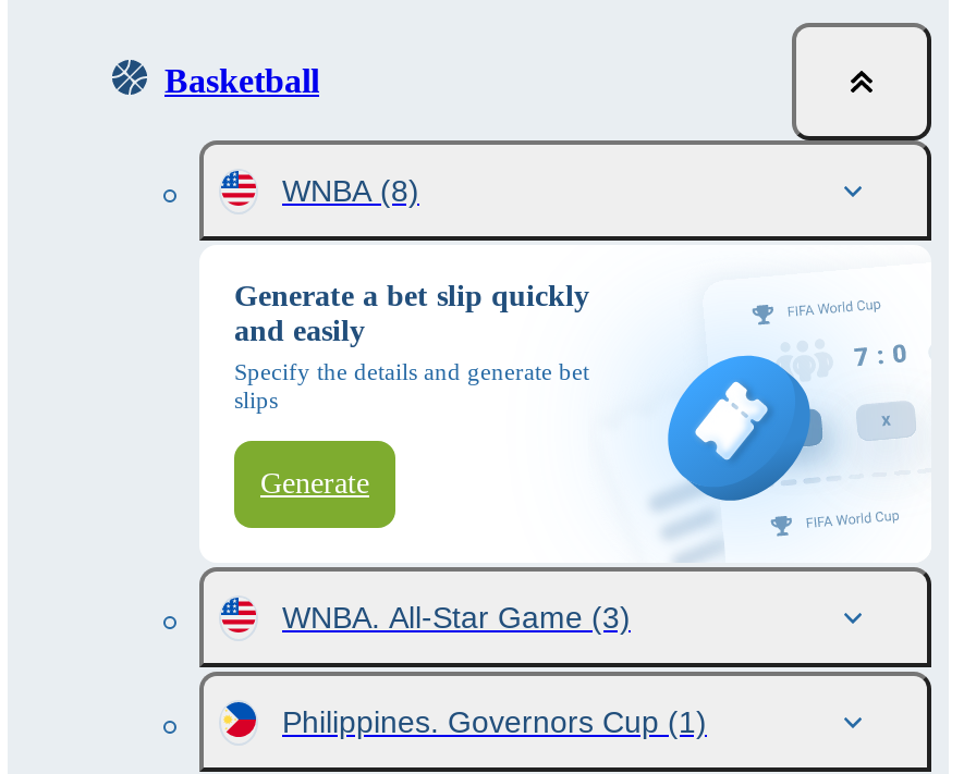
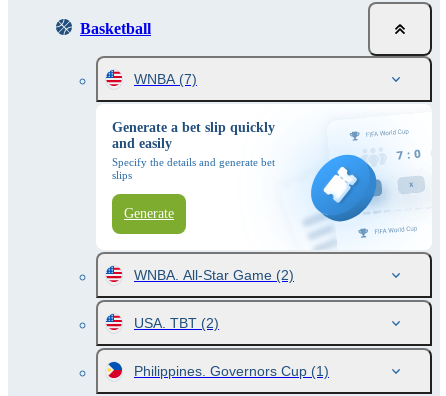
- WNBA (8)
+ WNBA (7)

- WNBA. All-Star Game (3)
+ WNBA. All-Star Game (2)
+ USA. TBT (2)
